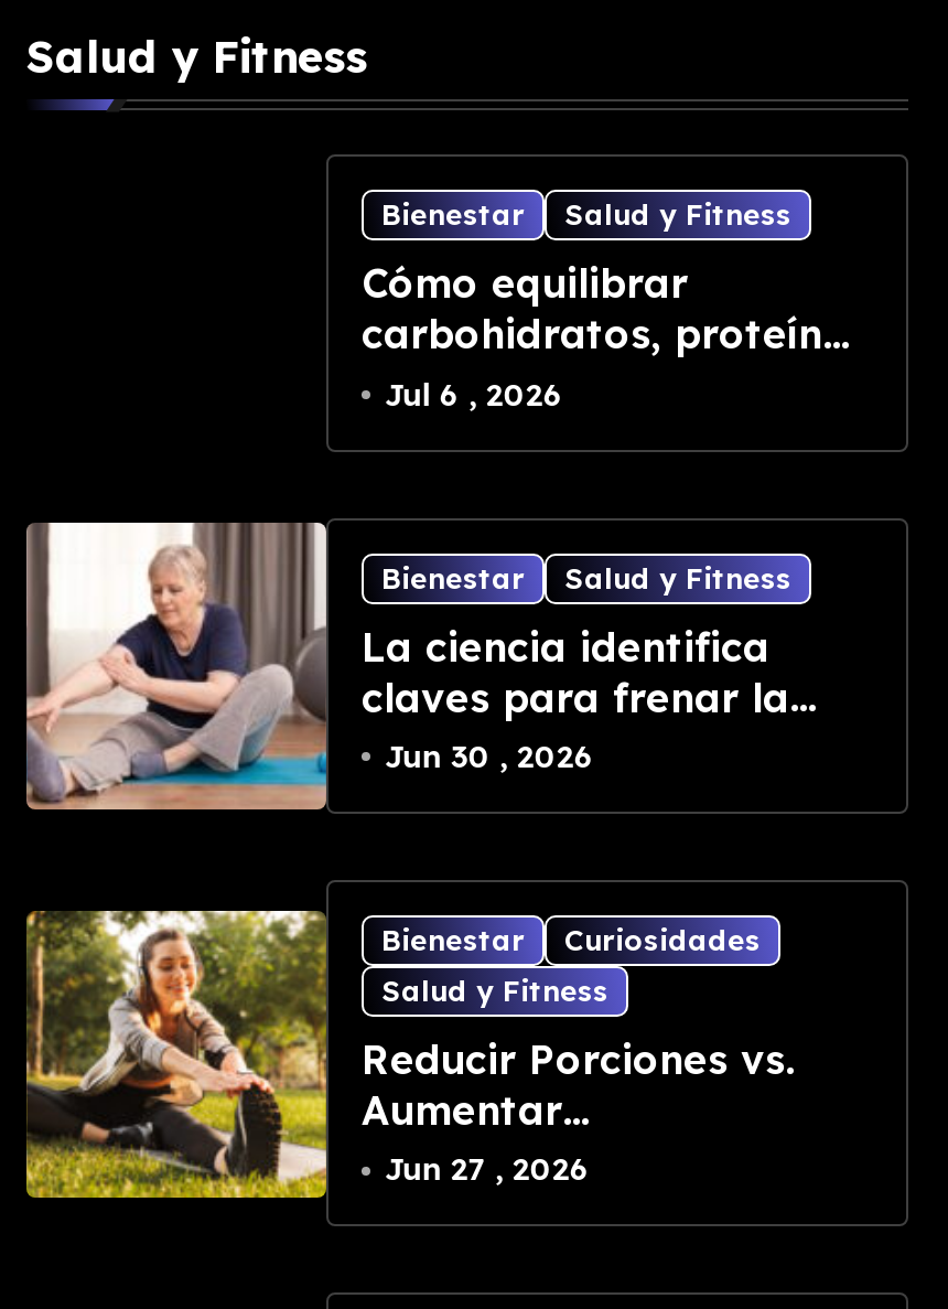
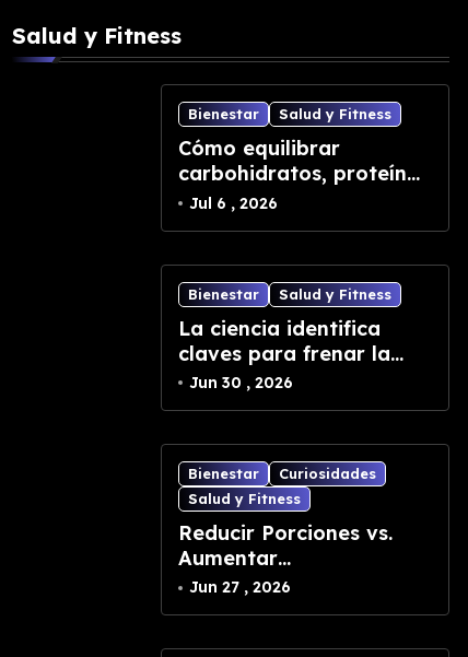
- [image]

- [image]
